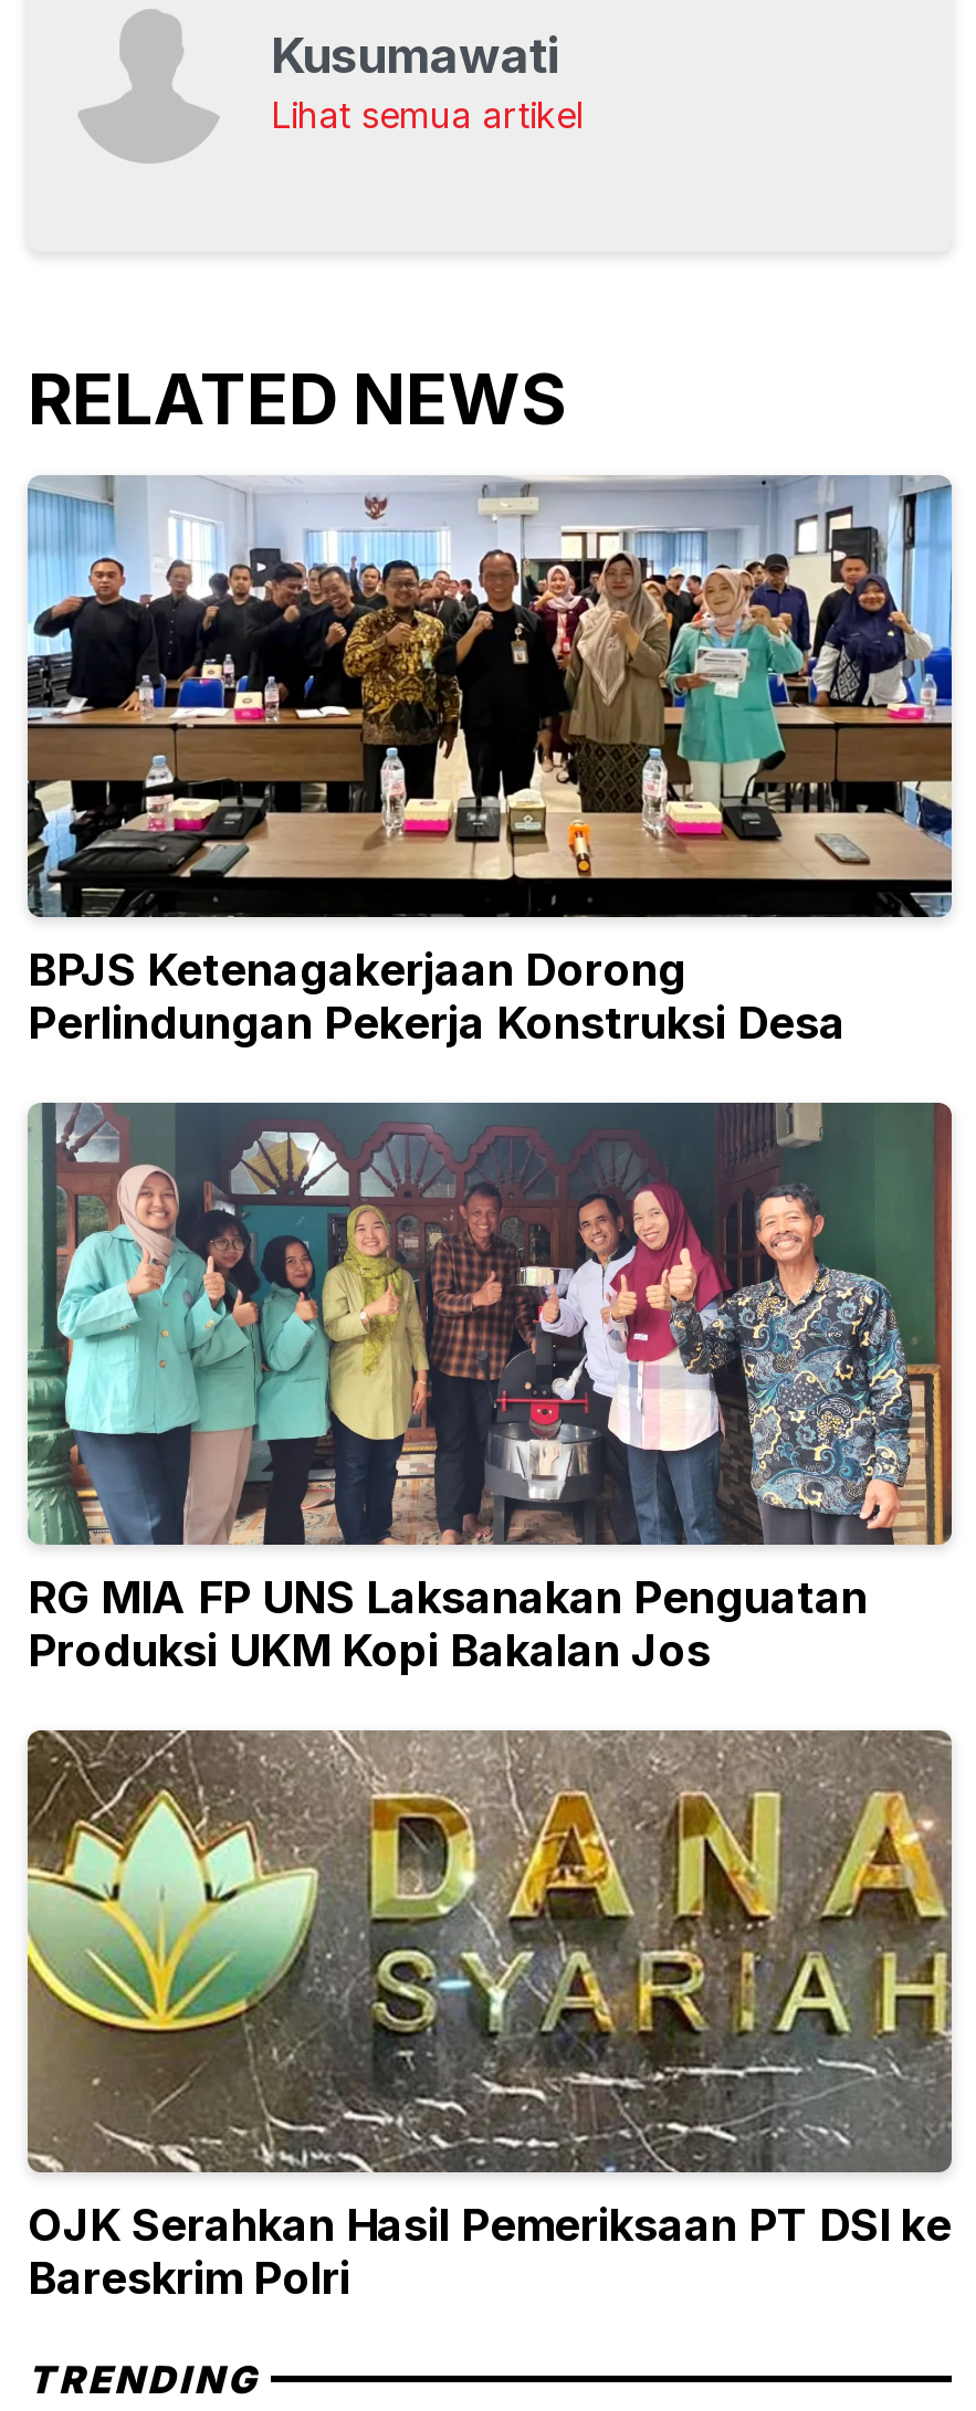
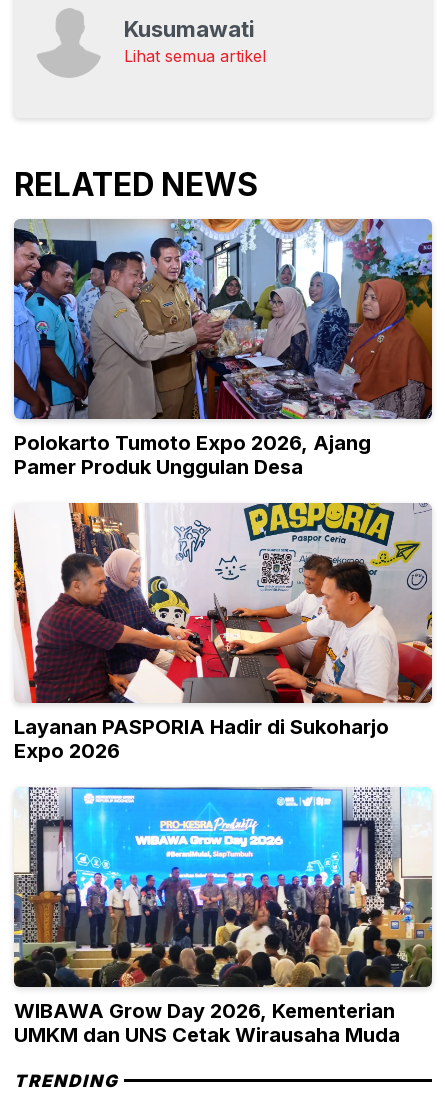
- [image]
- BPJS Ketenagakerjaan Dorong
- Perlindungan Pekerja Konstruksi Desa
+ [image]
+ Polokarto Tumoto Expo 2026, Ajang
+ Pamer Produk Unggulan Desa

- [image]
- RG MIA FP UNS Laksanakan Penguatan
- Produksi UKM Kopi Bakalan Jos
+ [image]
+ Layanan PASPORIA Hadir di Sukoharjo
+ Expo 2026

- [image]
- OJK Serahkan Hasil Pemeriksaan PT DSI ke
- Bareskrim Polri
+ [image]
+ WIBAWA Grow Day 2026, Kementerian
+ UMKM dan UNS Cetak Wirausaha Muda
